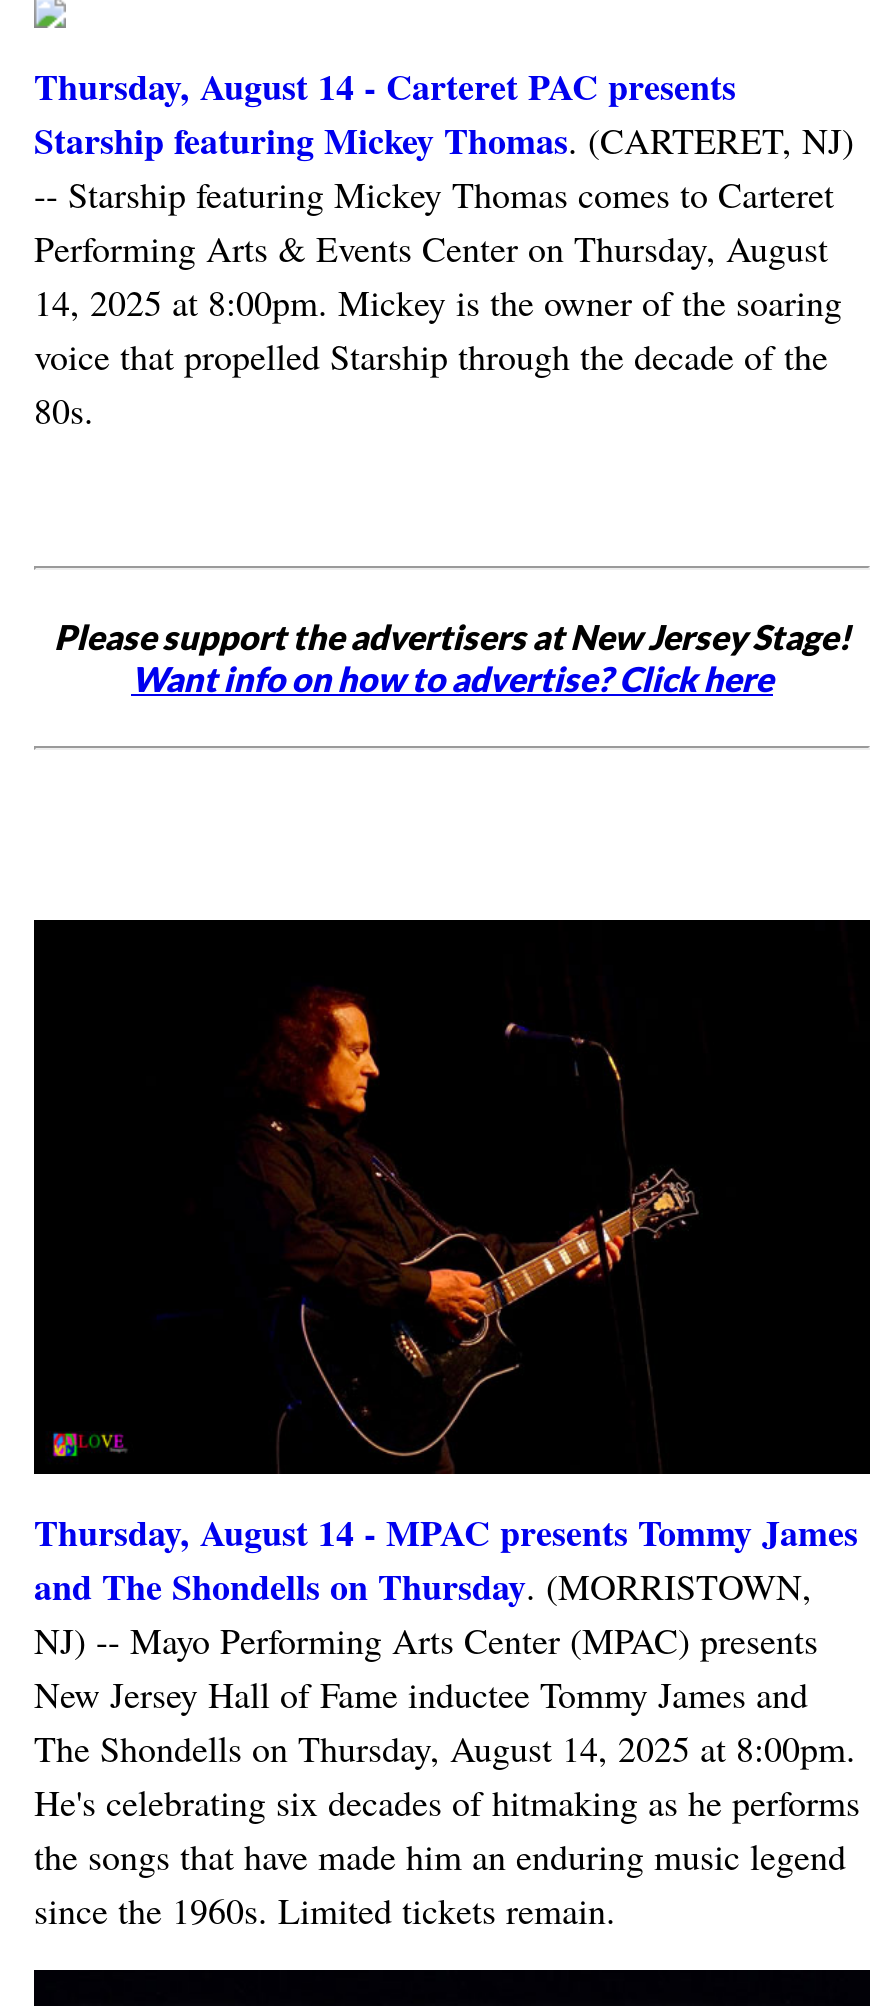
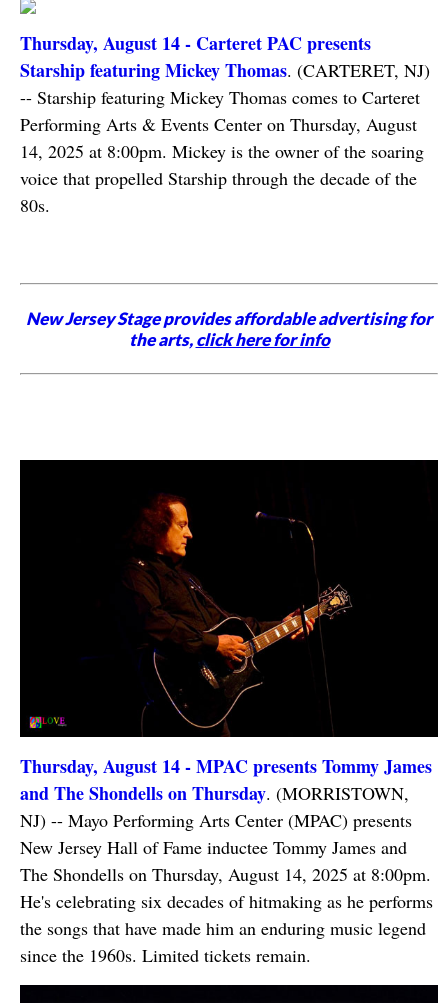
- Please support the advertisers at New Jersey Stage!
- Want info on how to advertise? Click here
+ New Jersey Stage provides affordable advertising for
+ the arts, click here for info
